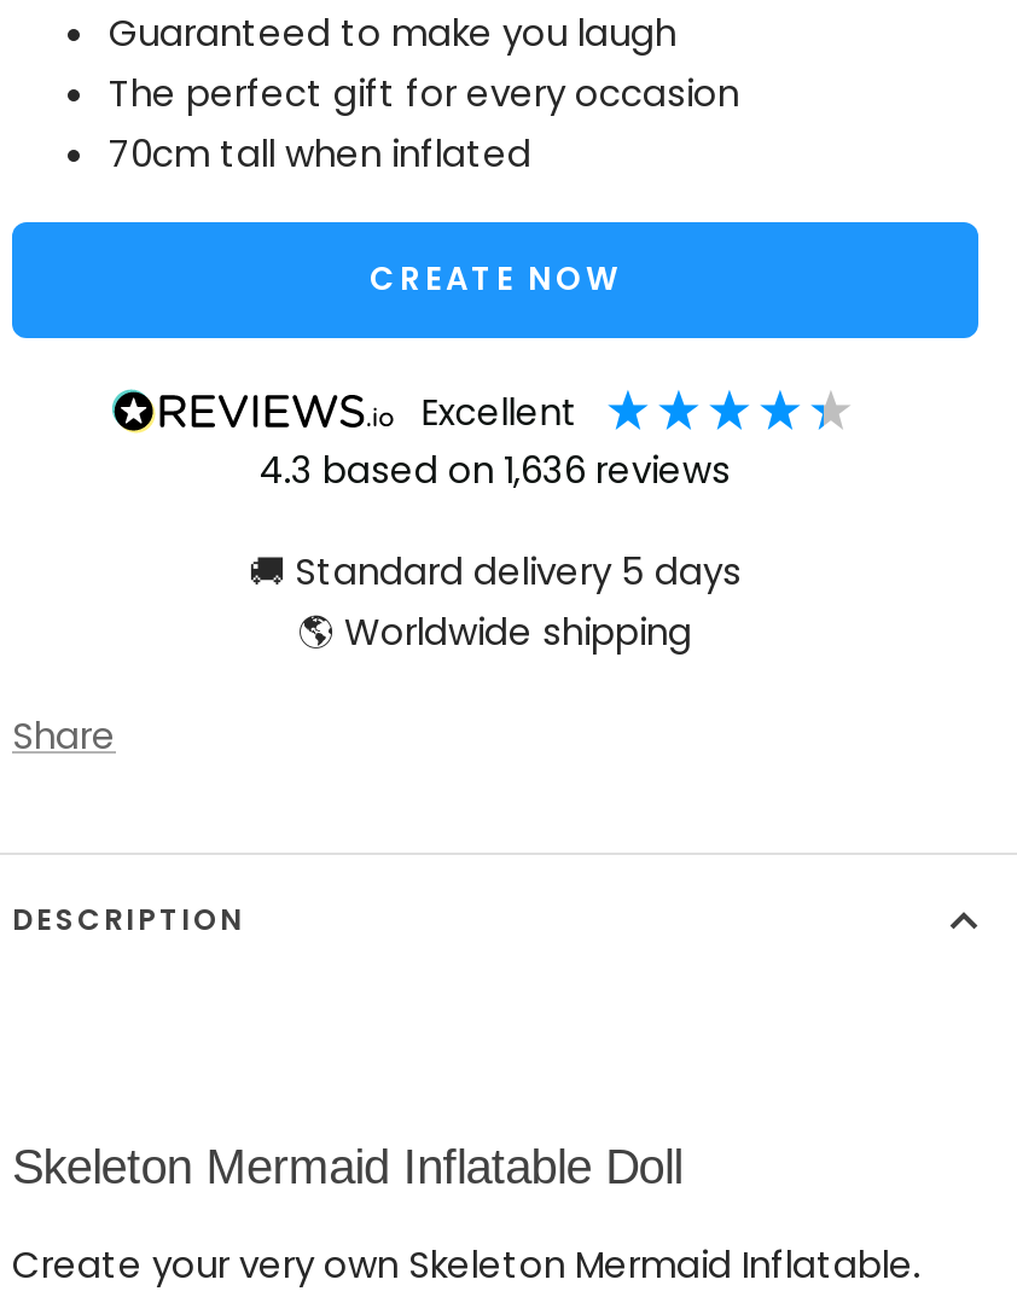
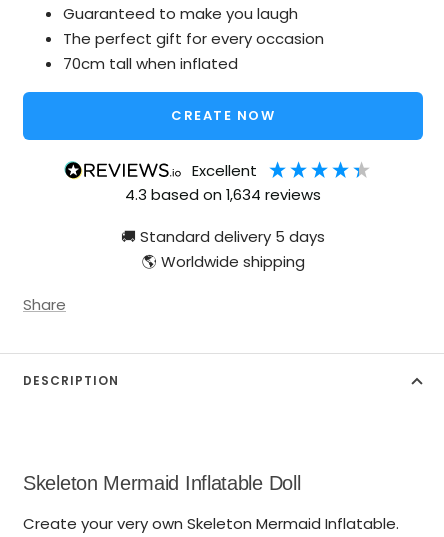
- 4.3 based on 1,636 reviews
+ 4.3 based on 1,634 reviews
